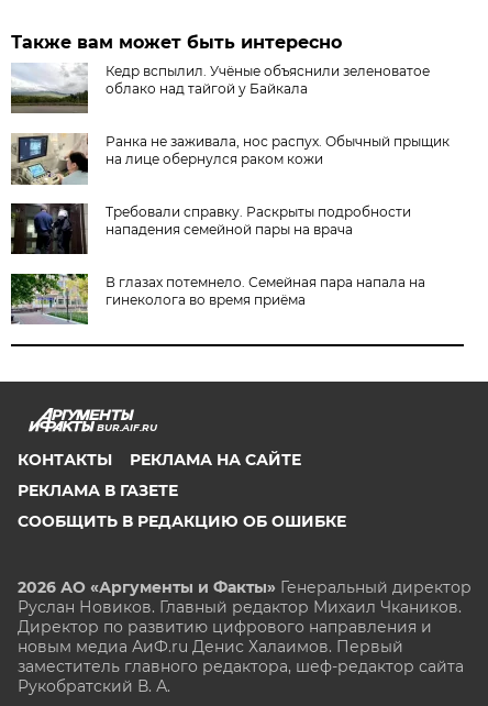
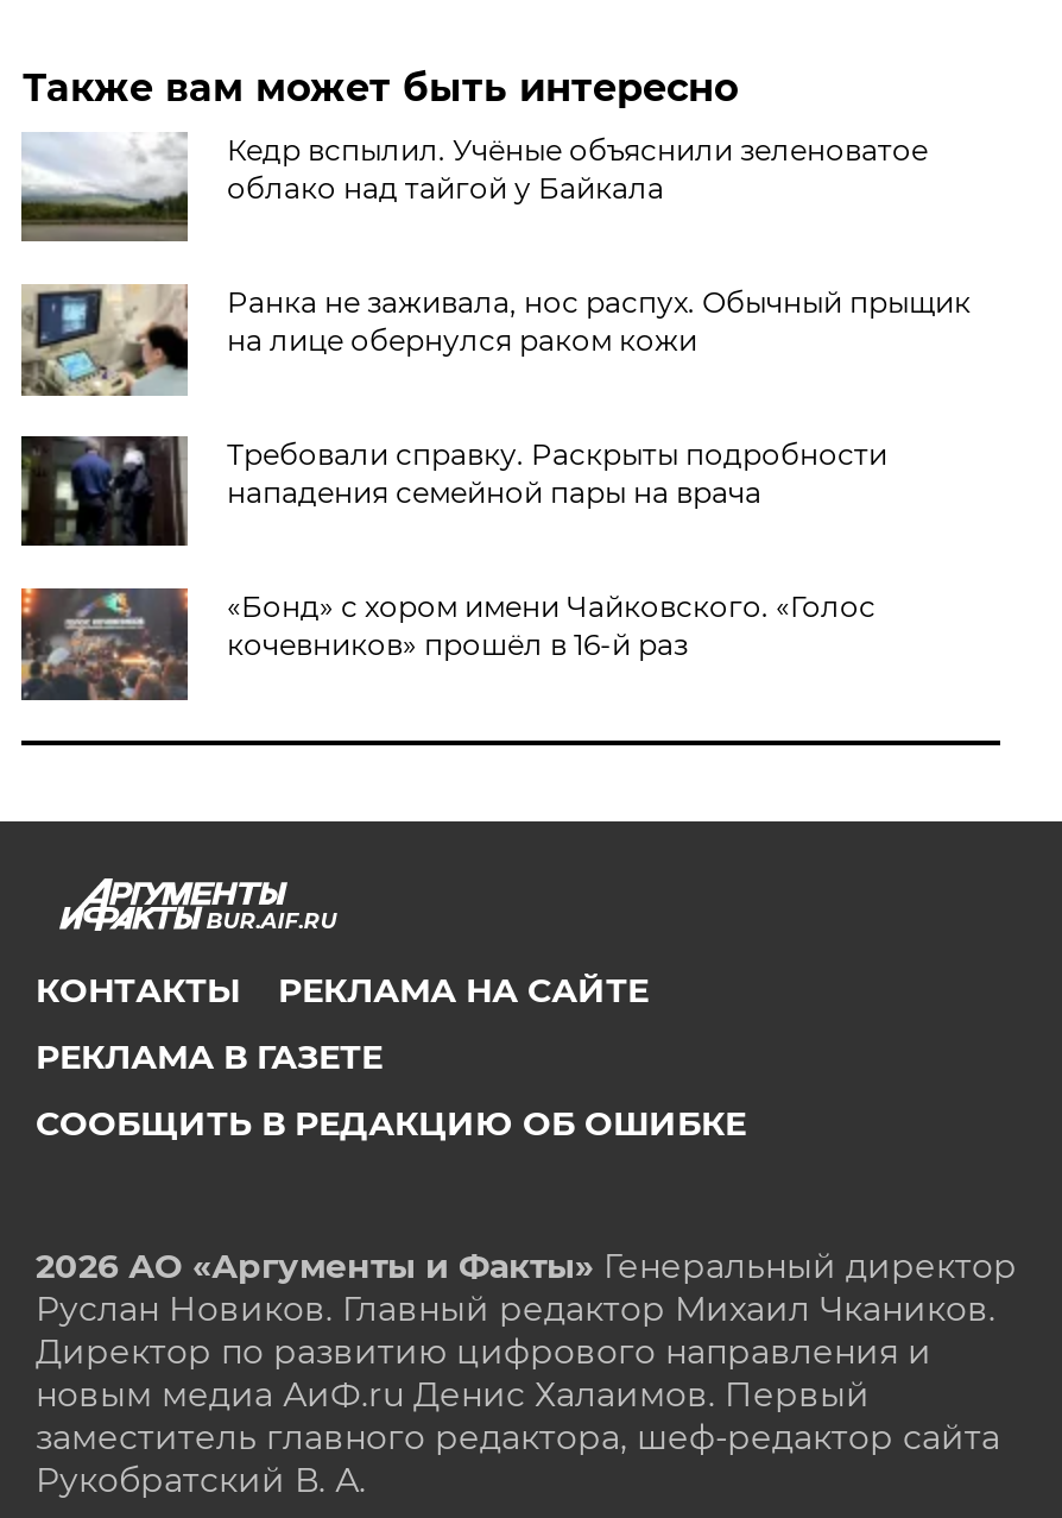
- [image]
- В глазах потемнело. Семейная пара напала на
- гинеколога во время приёма
+ [image]
+ «Бонд» с хором имени Чайковского. «Голос
+ кочевников» прошёл в 16-й раз
